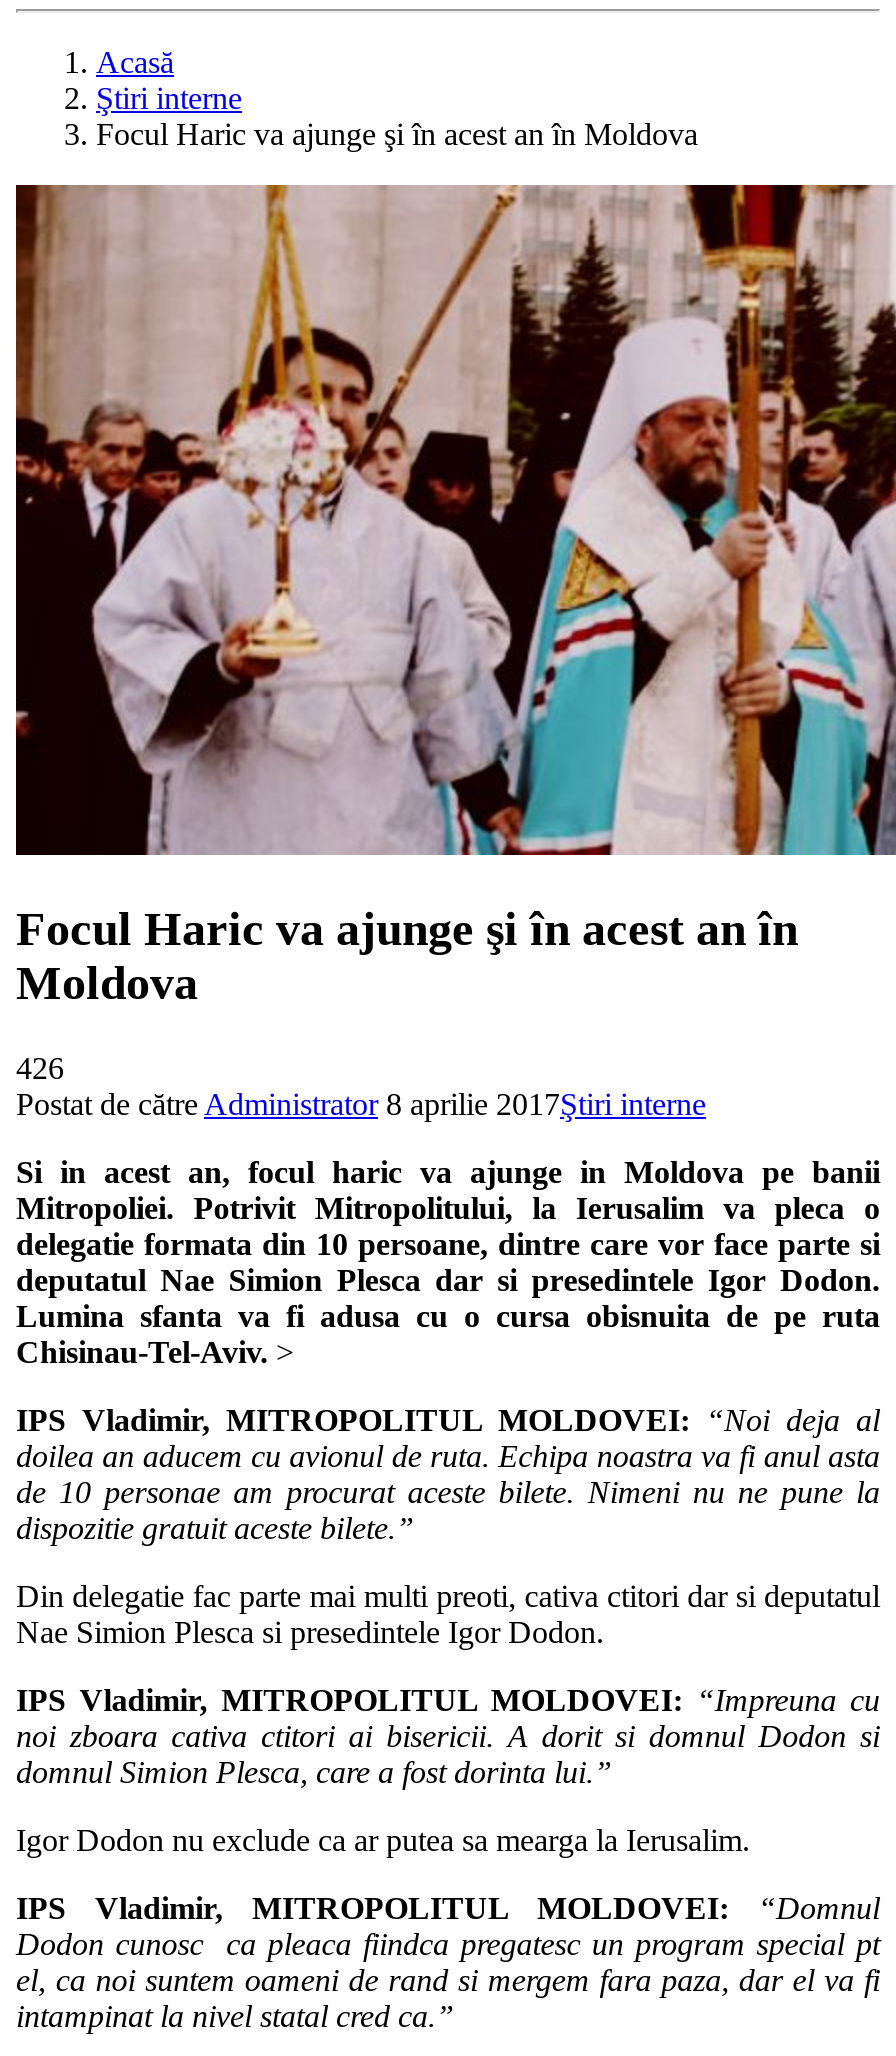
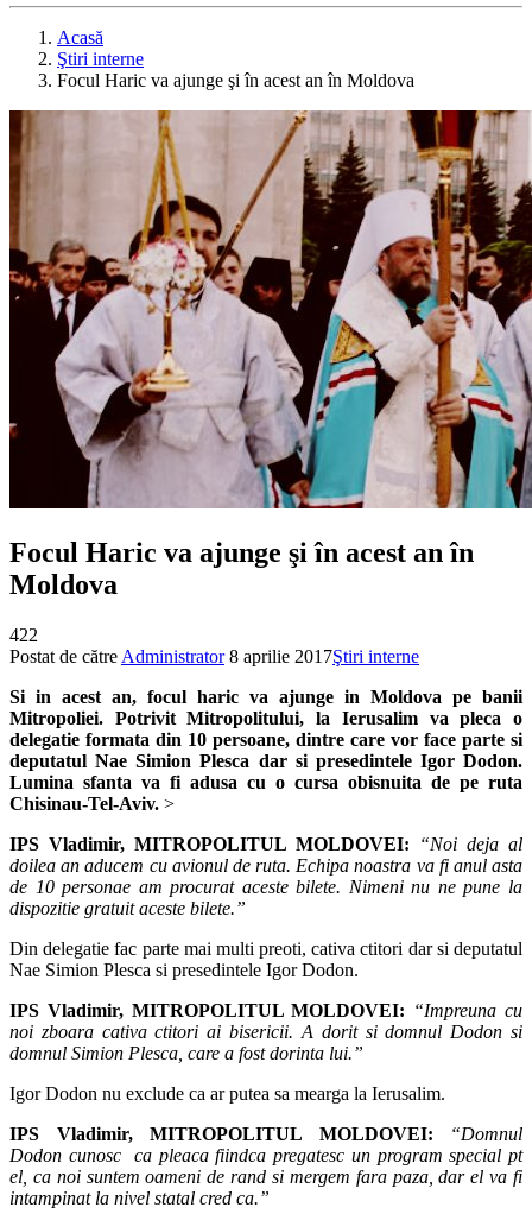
- 426
+ 422
